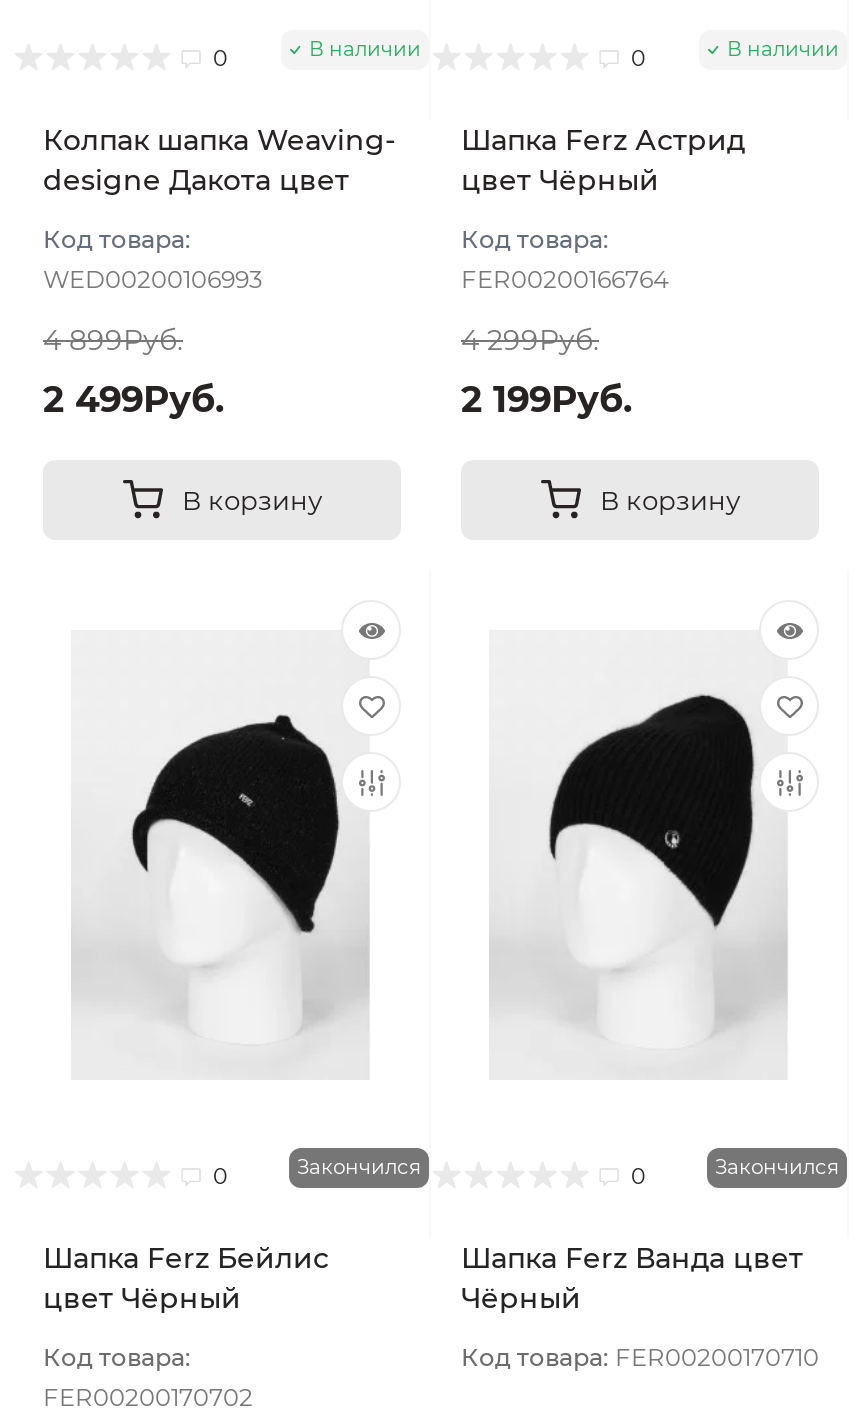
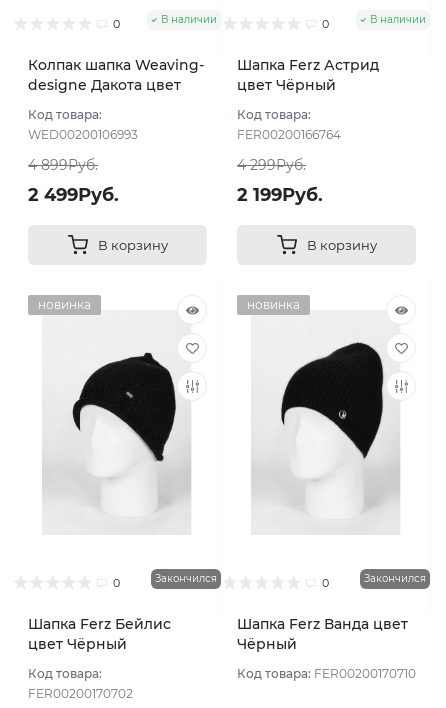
+ новинка

+ новинка
